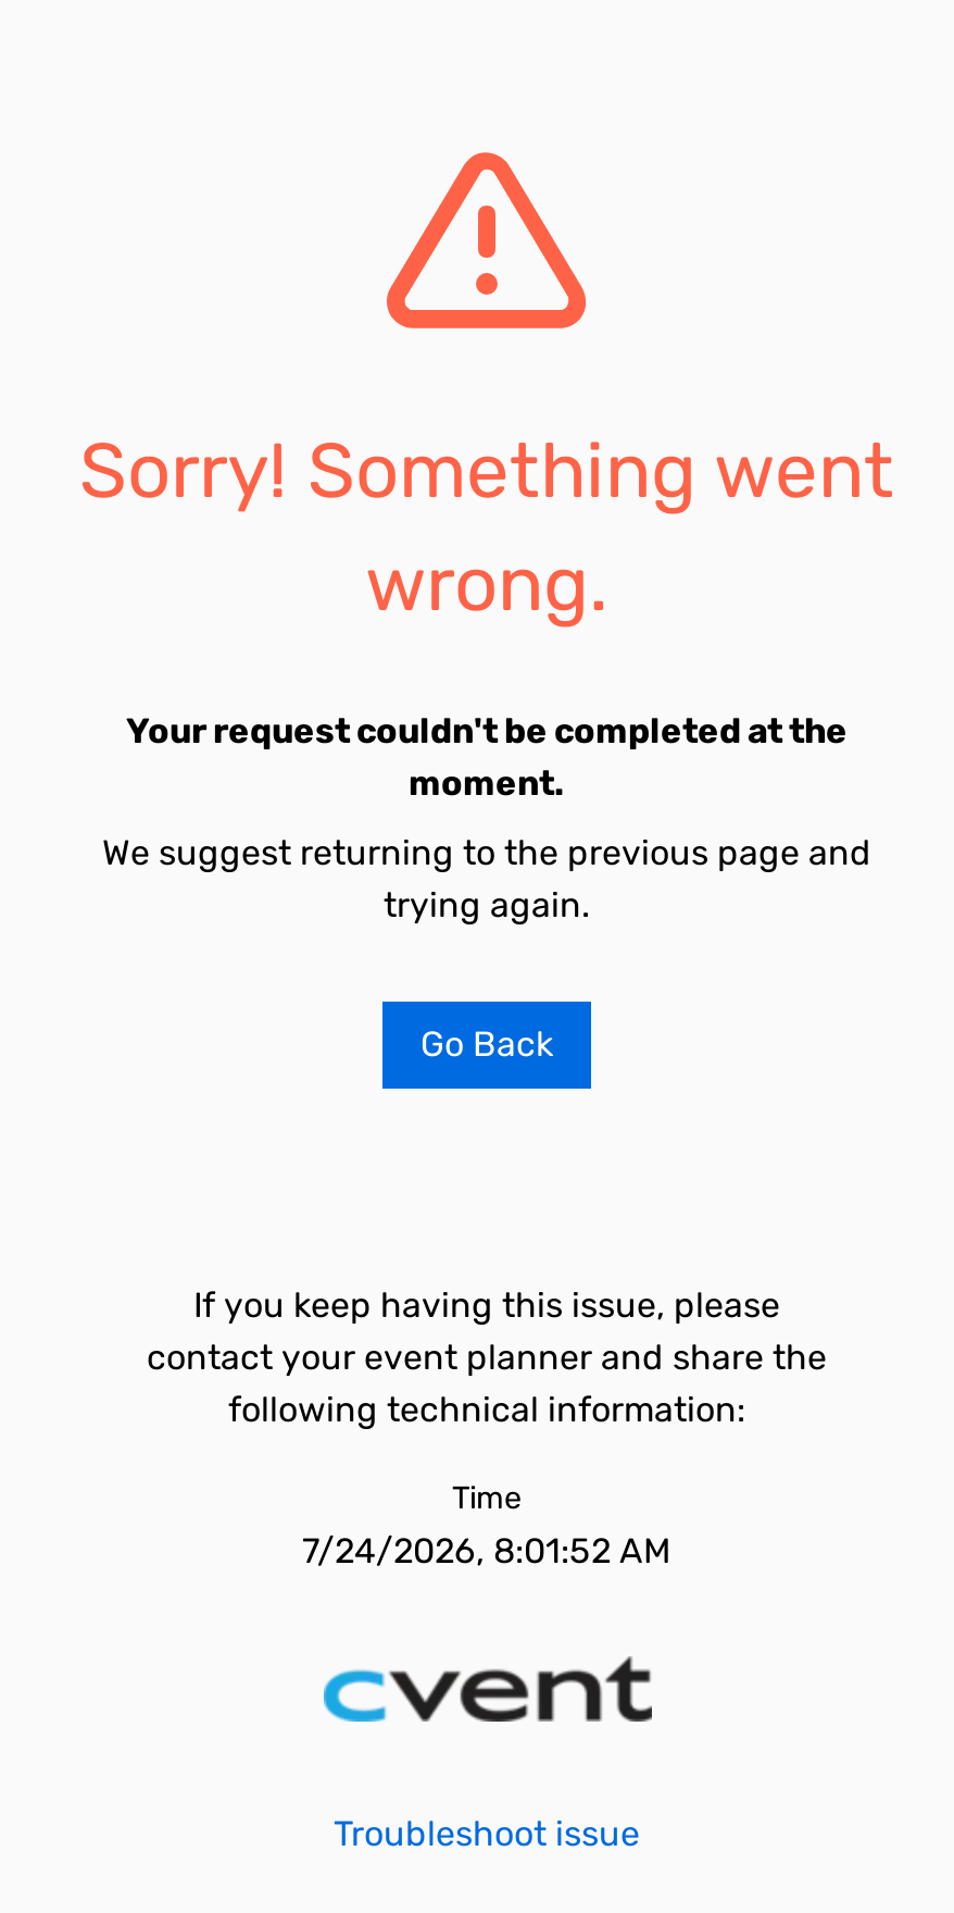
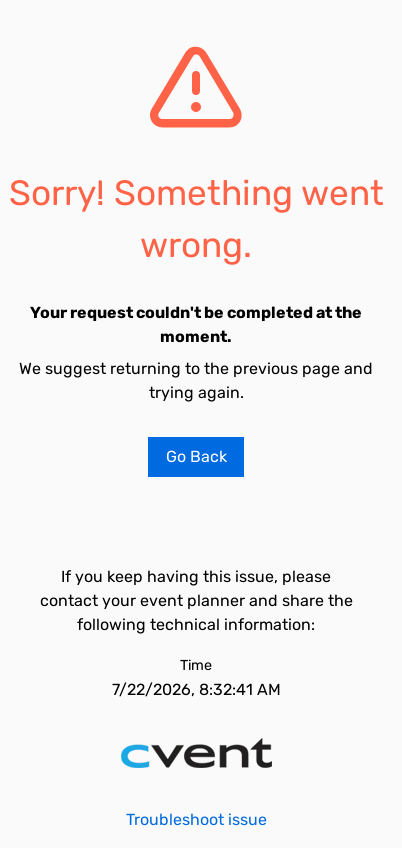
- 7/24/2026, 8:01:52 AM
+ 7/22/2026, 8:32:41 AM
